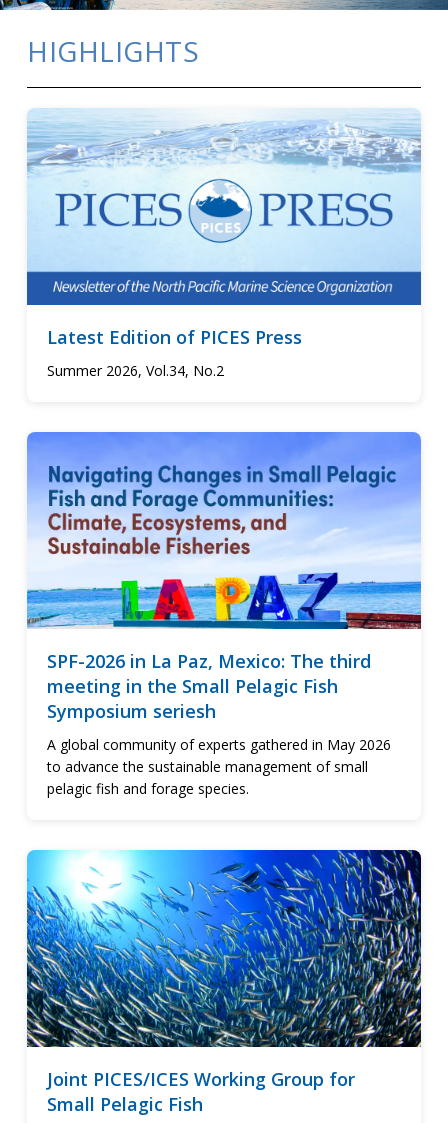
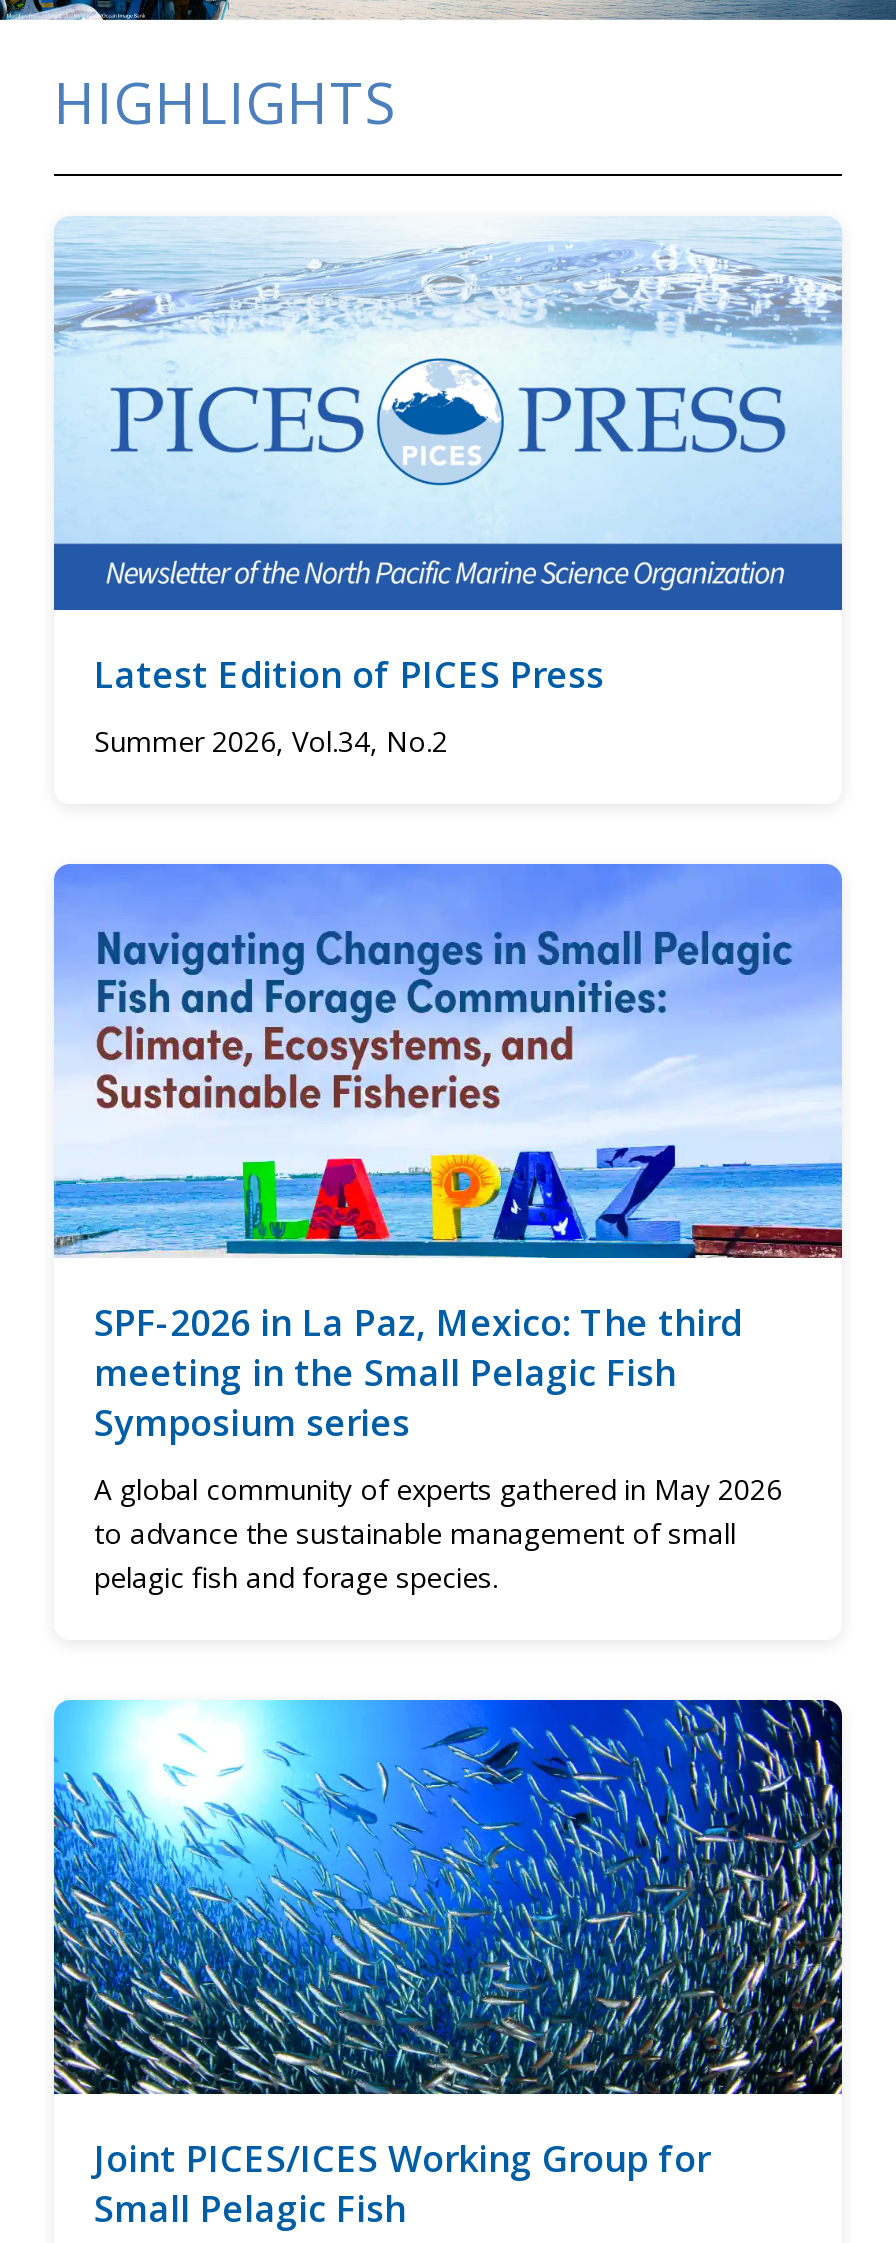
- Symposium seriesh
+ Symposium series
